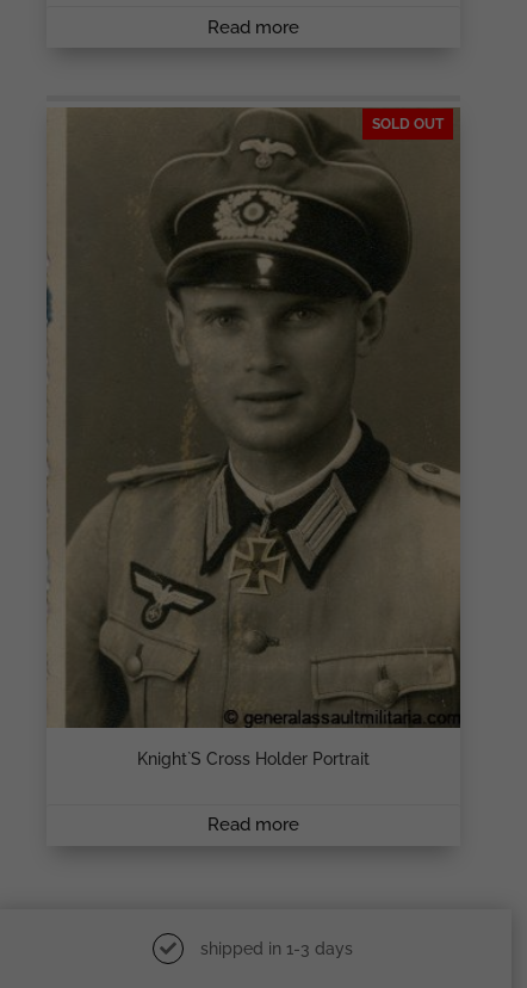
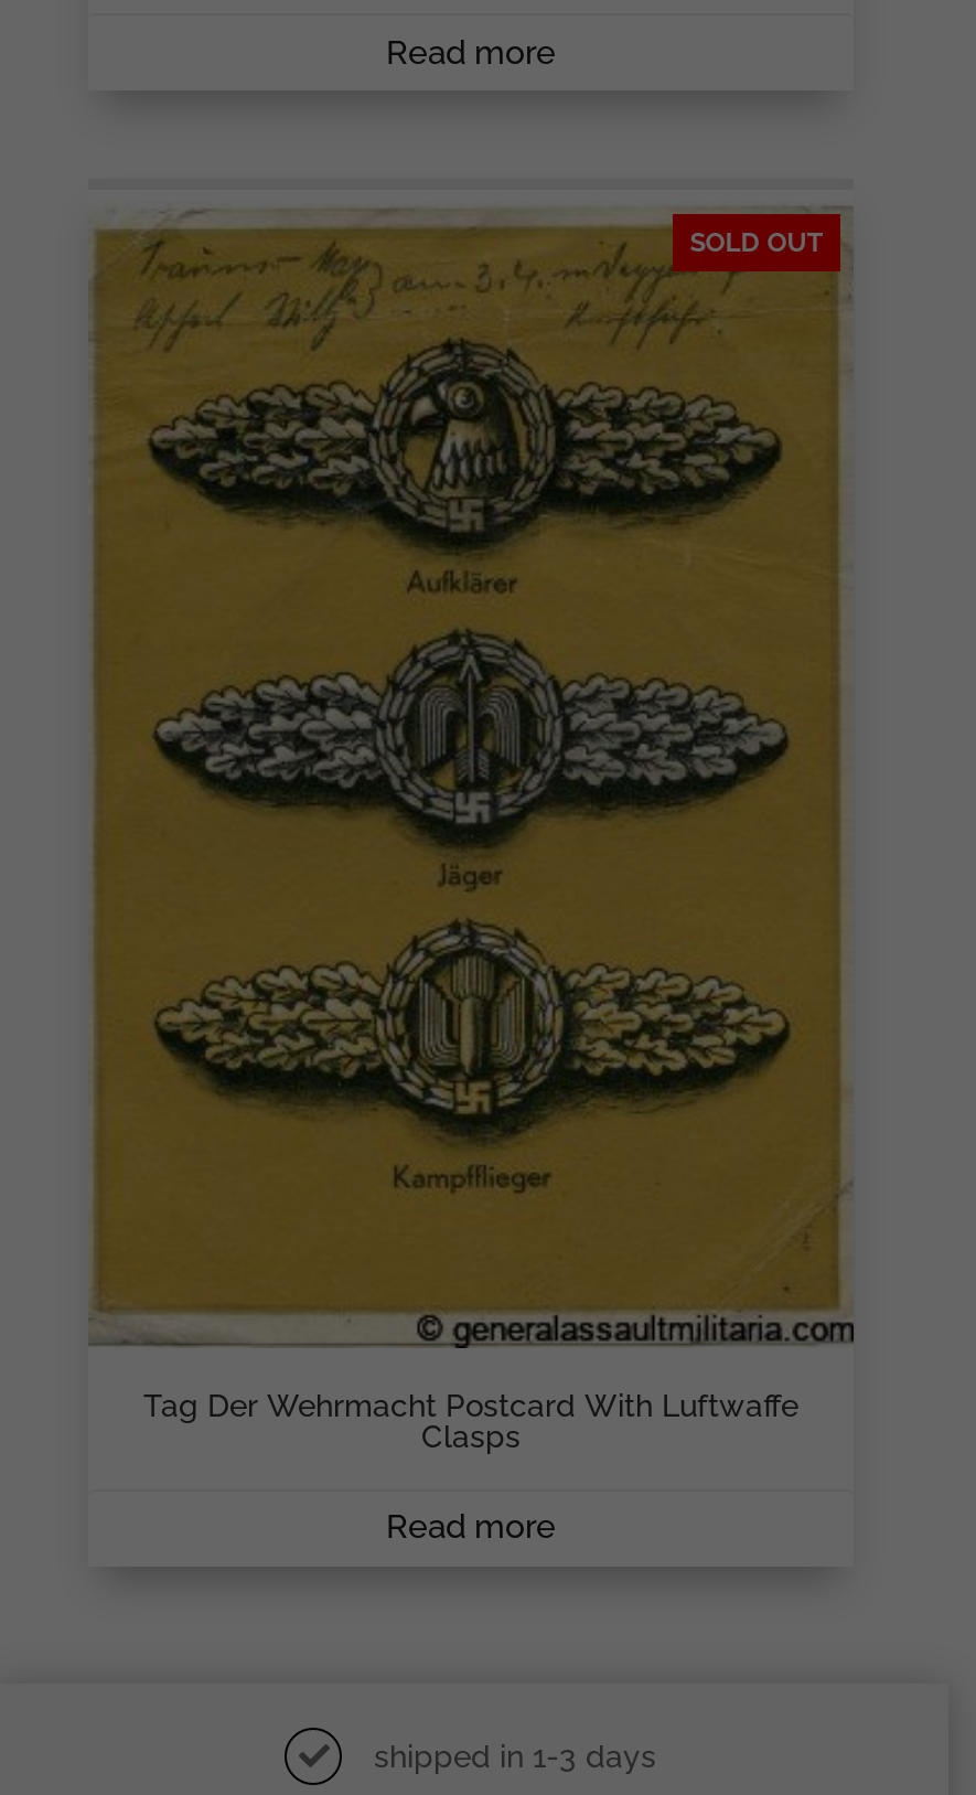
- [image]
- Knight`s Cross Holder Portrait
+ [image]
+ Tag Der Wehrmacht Postcard With Luftwaffe
+ Clasps
